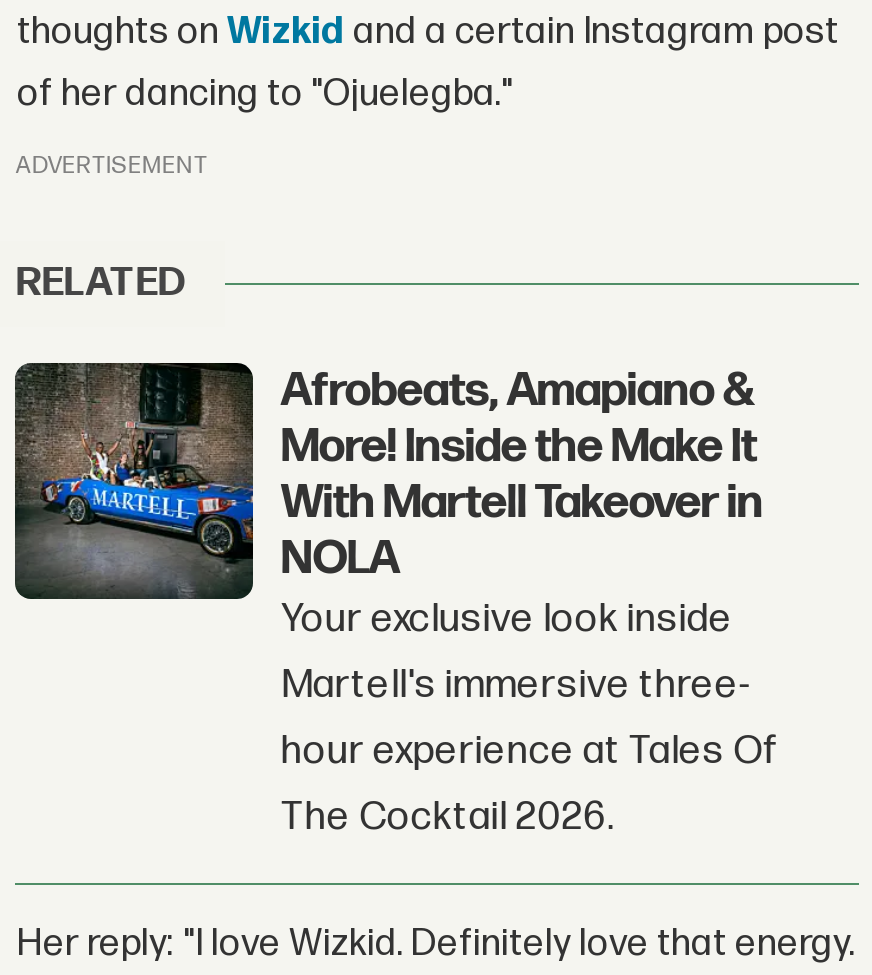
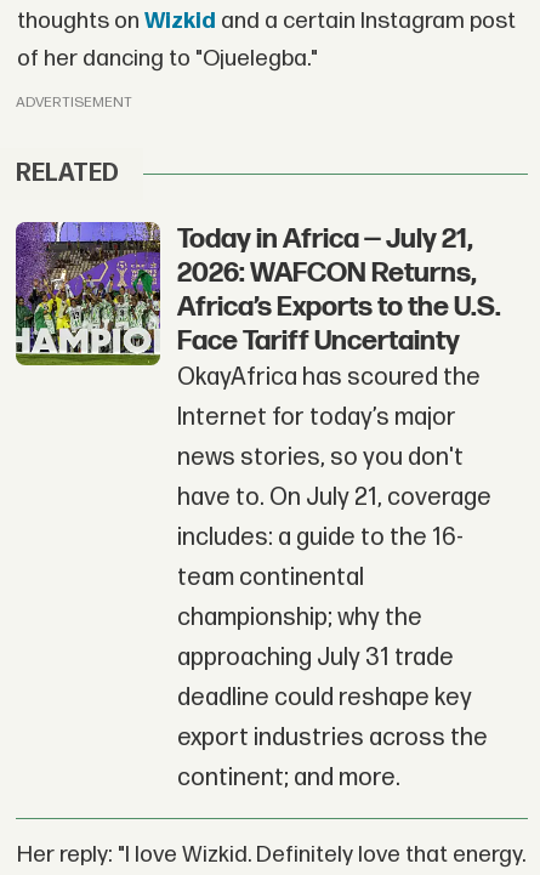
- [image]
- Afrobeats, Amapiano &
- More! Inside the Make It
- With Martell Takeover in
- NOLA
- Your exclusive look inside
- Martell's immersive three-
- hour experience at Tales Of
- The Cocktail 2026.
+ [image]
+ Today in Africa — July 21,
+ 2026: WAFCON Returns,
+ Africa’s Exports to the U.S.
+ Face Tariff Uncertainty
+ OkayAfrica has scoured the
+ Internet for today’s major
+ news stories, so you don't
+ have to. On July 21, coverage
+ includes: a guide to the 16-
+ team continental
+ championship; why the
+ approaching July 31 trade
+ deadline could reshape key
+ export industries across the
+ continent; and more.
